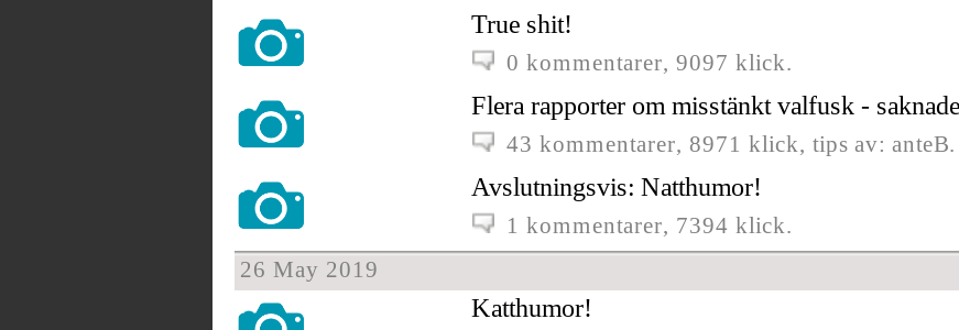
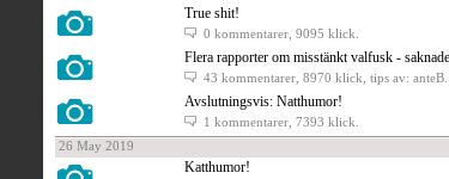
- 0 kommentarer, 9097 klick.
+ 0 kommentarer, 9095 klick.

- 43 kommentarer, 8971 klick, tips av: anteB.
+ 43 kommentarer, 8970 klick, tips av: anteB.

- 1 kommentarer, 7394 klick.
+ 1 kommentarer, 7393 klick.
